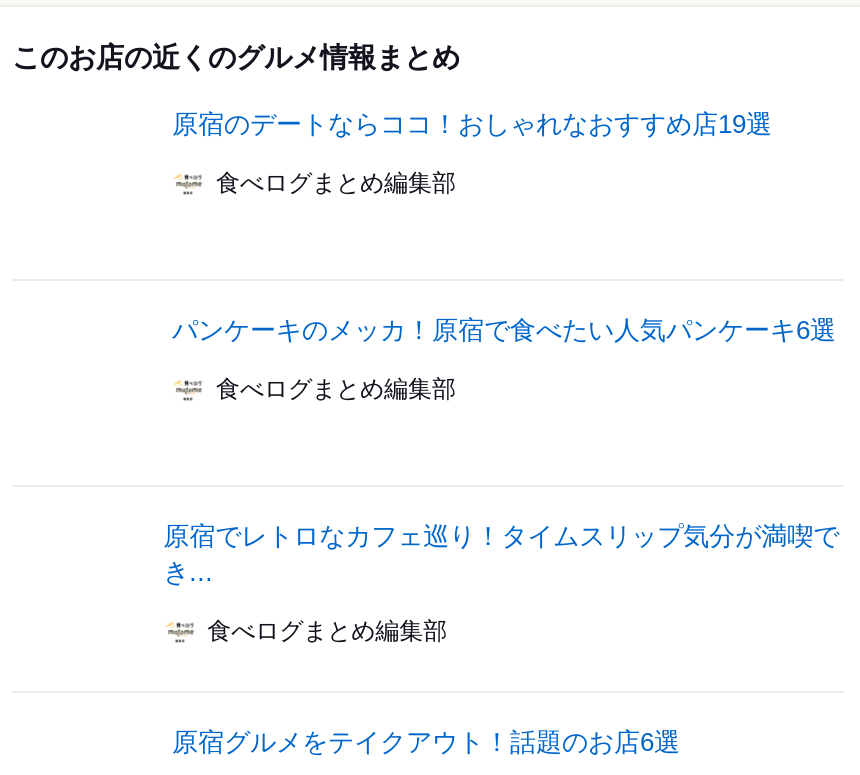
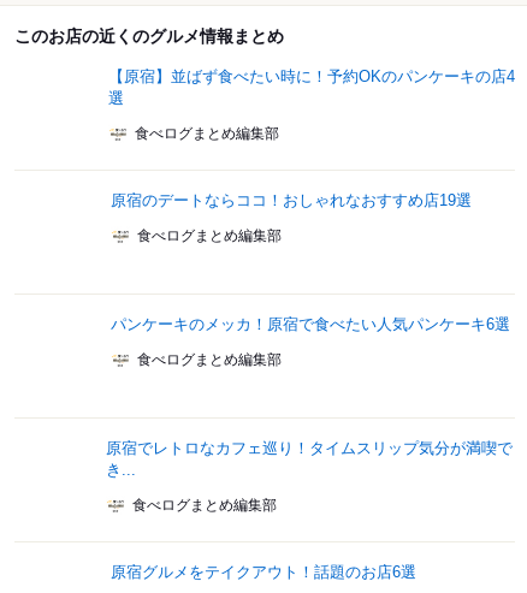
+ 【原宿】並ばず食べたい時に！予約OKのパンケーキの店4
+ 選
+ 食べログまとめ編集部
